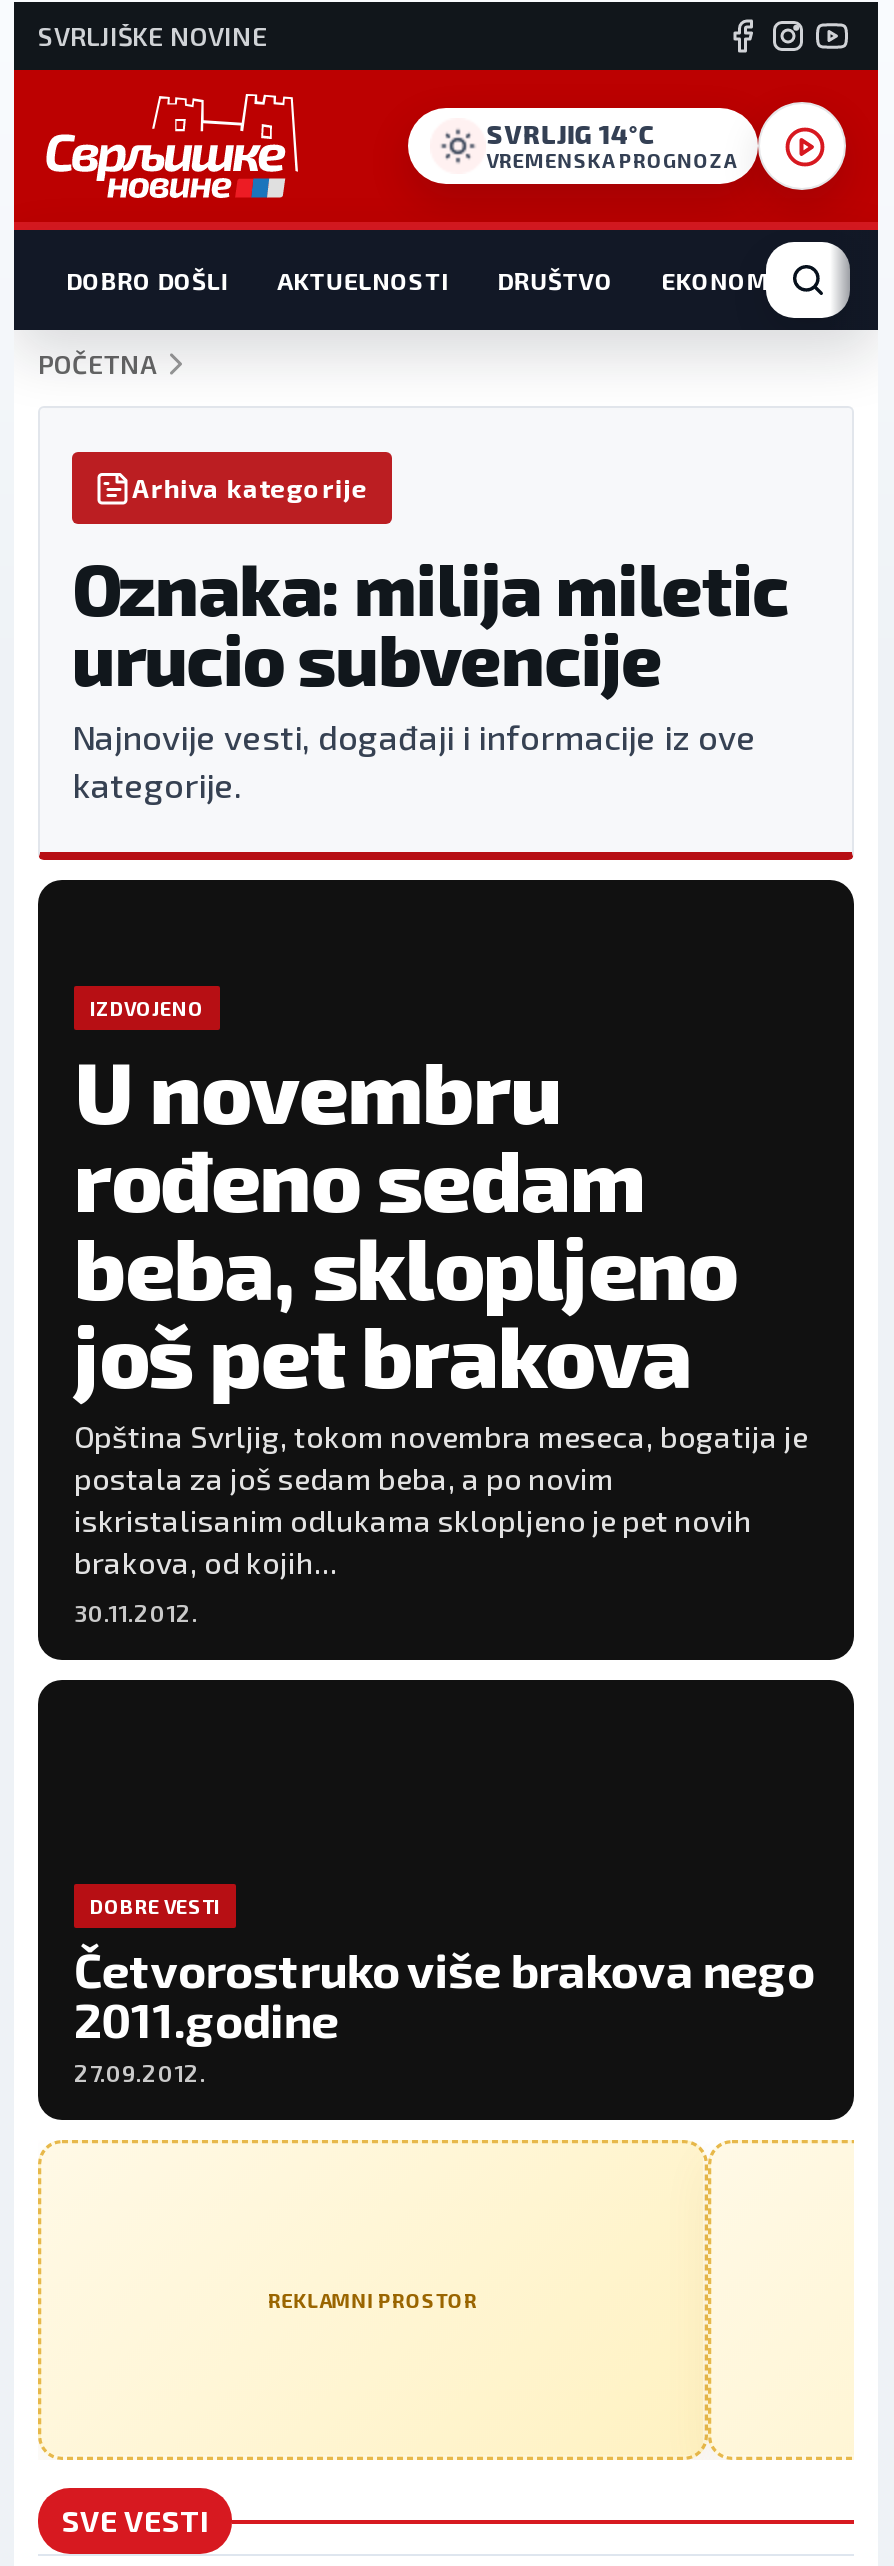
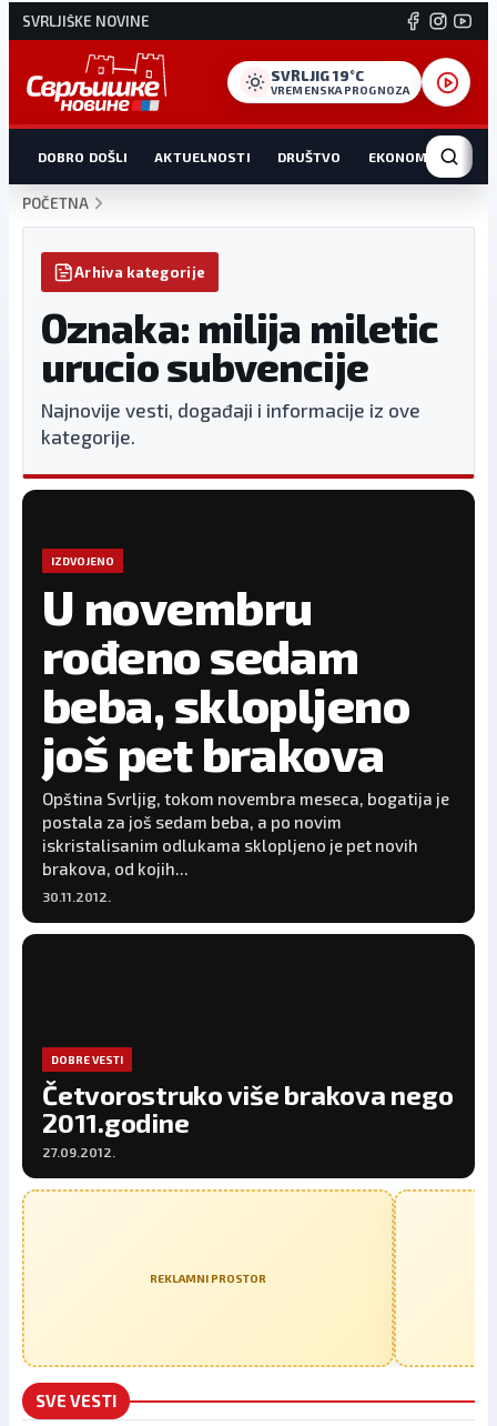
- SVRLJIG 14°C
+ SVRLJIG 19°C
